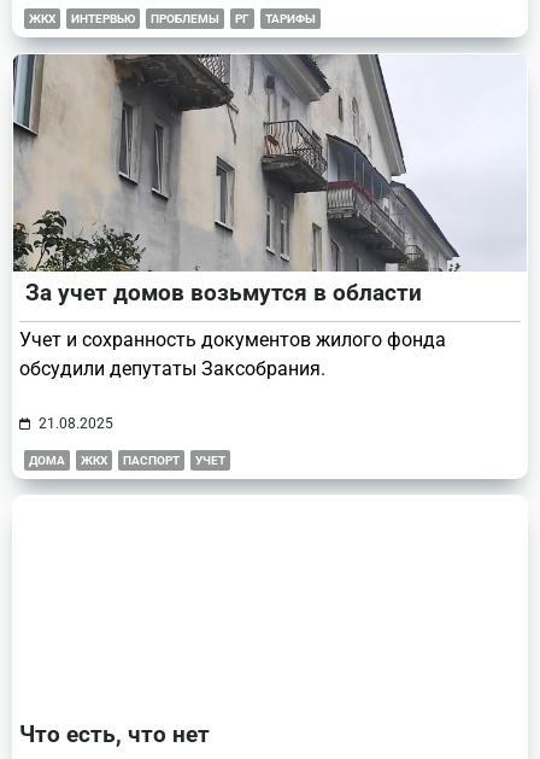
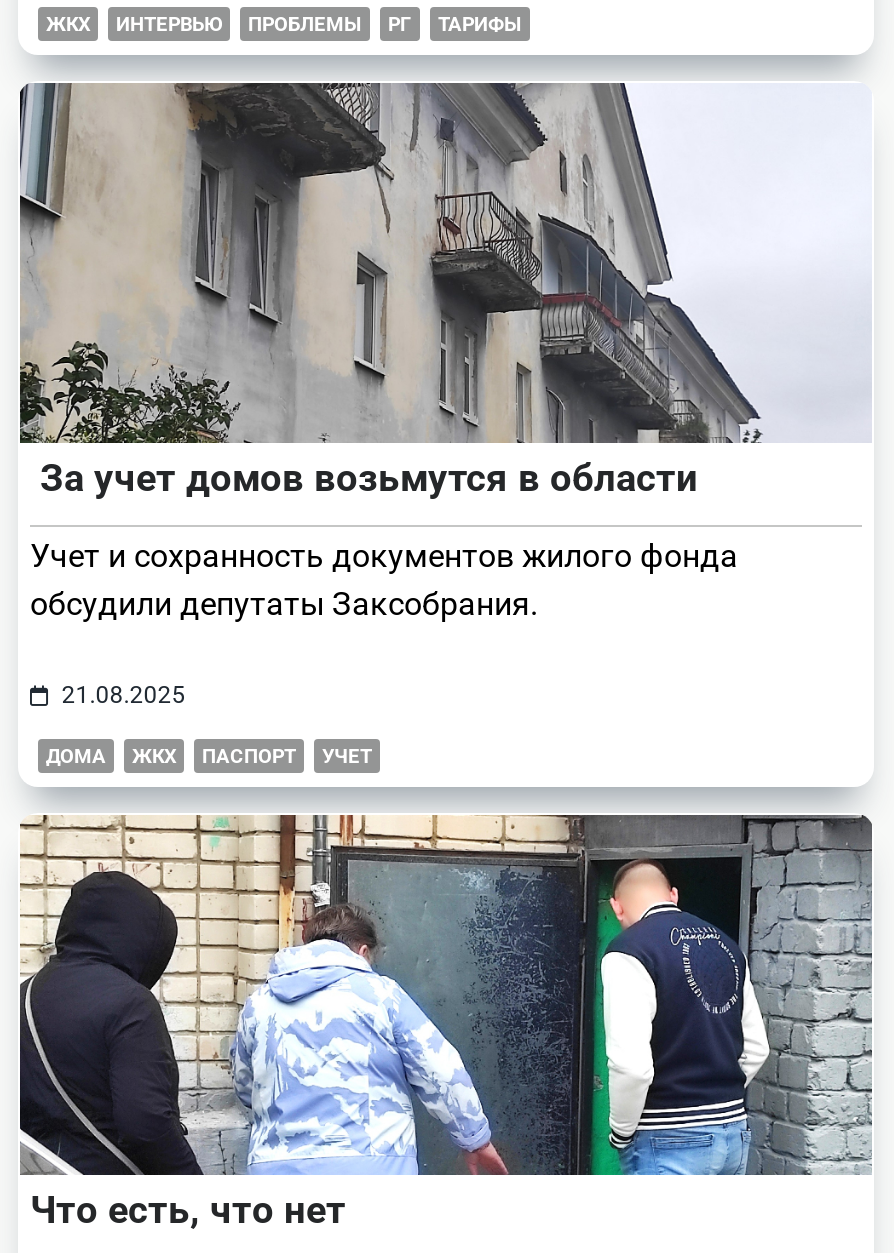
+ [image]
